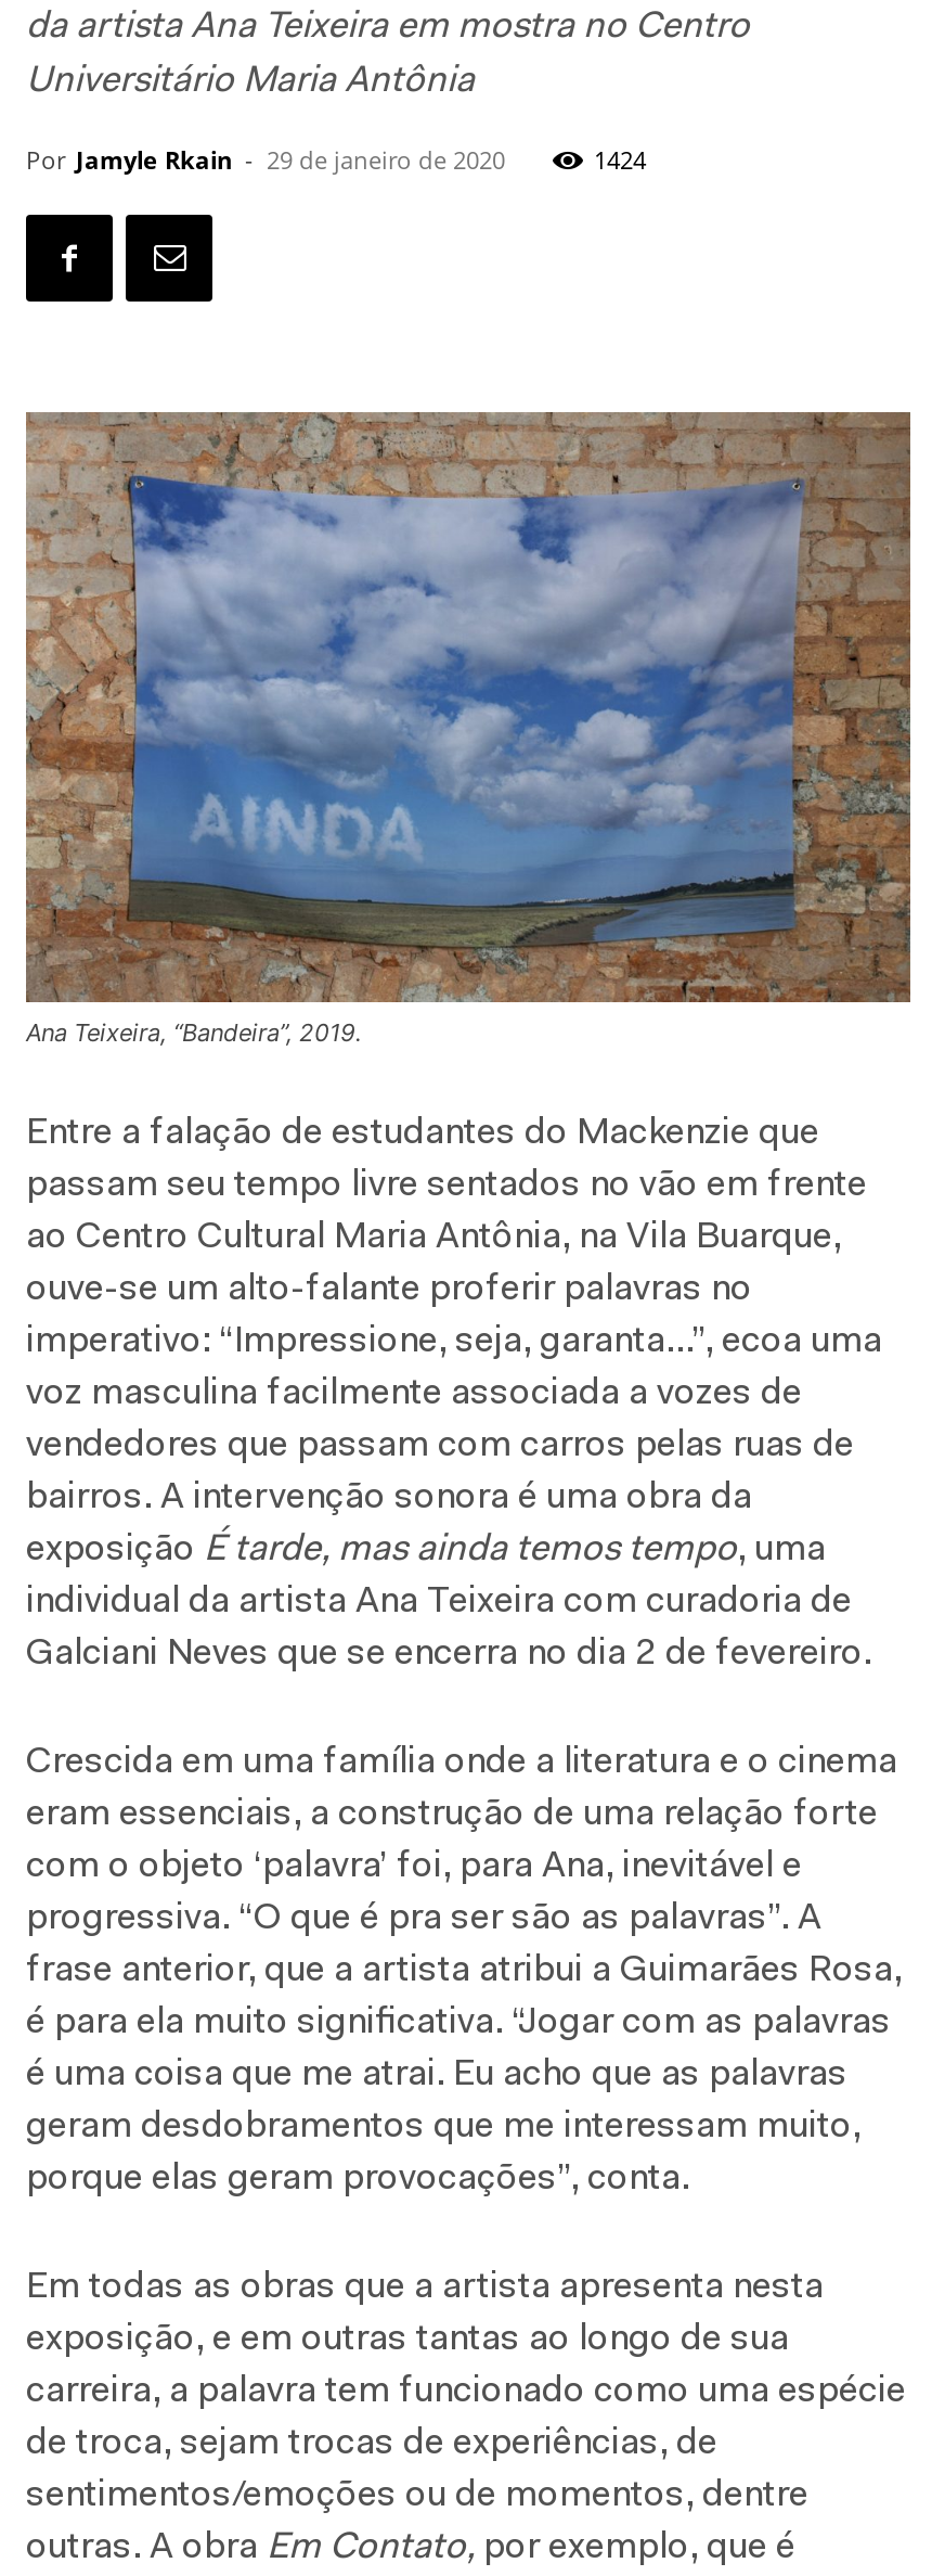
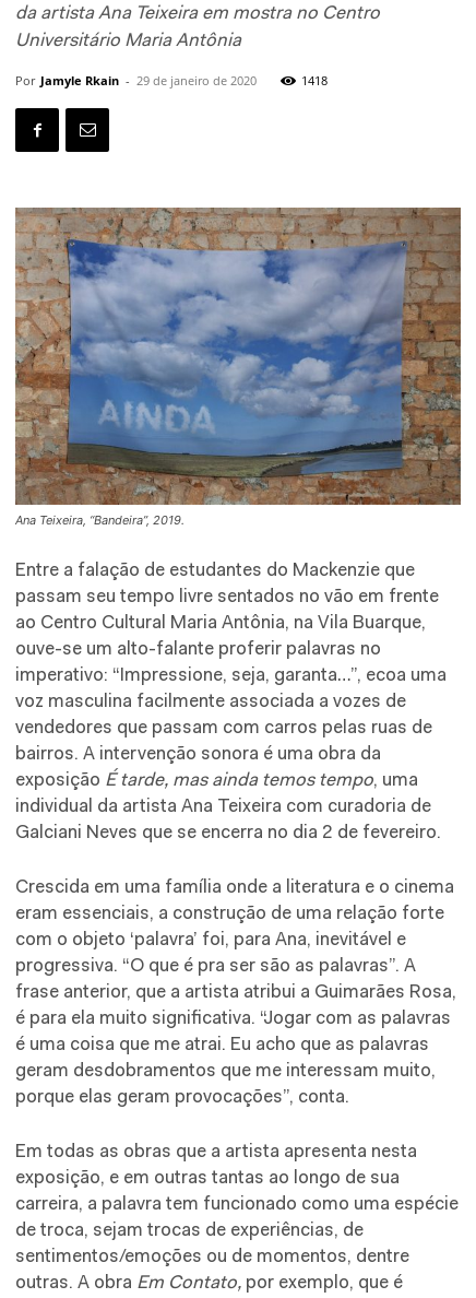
- 1424
+ 1418
